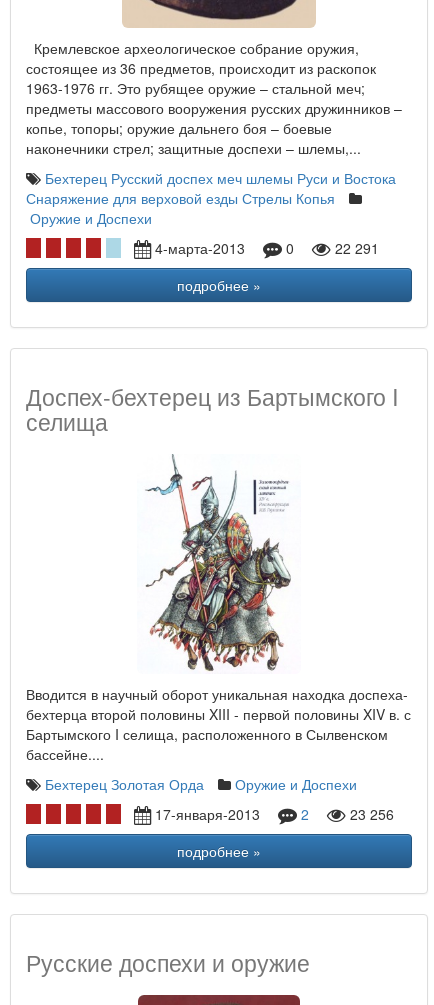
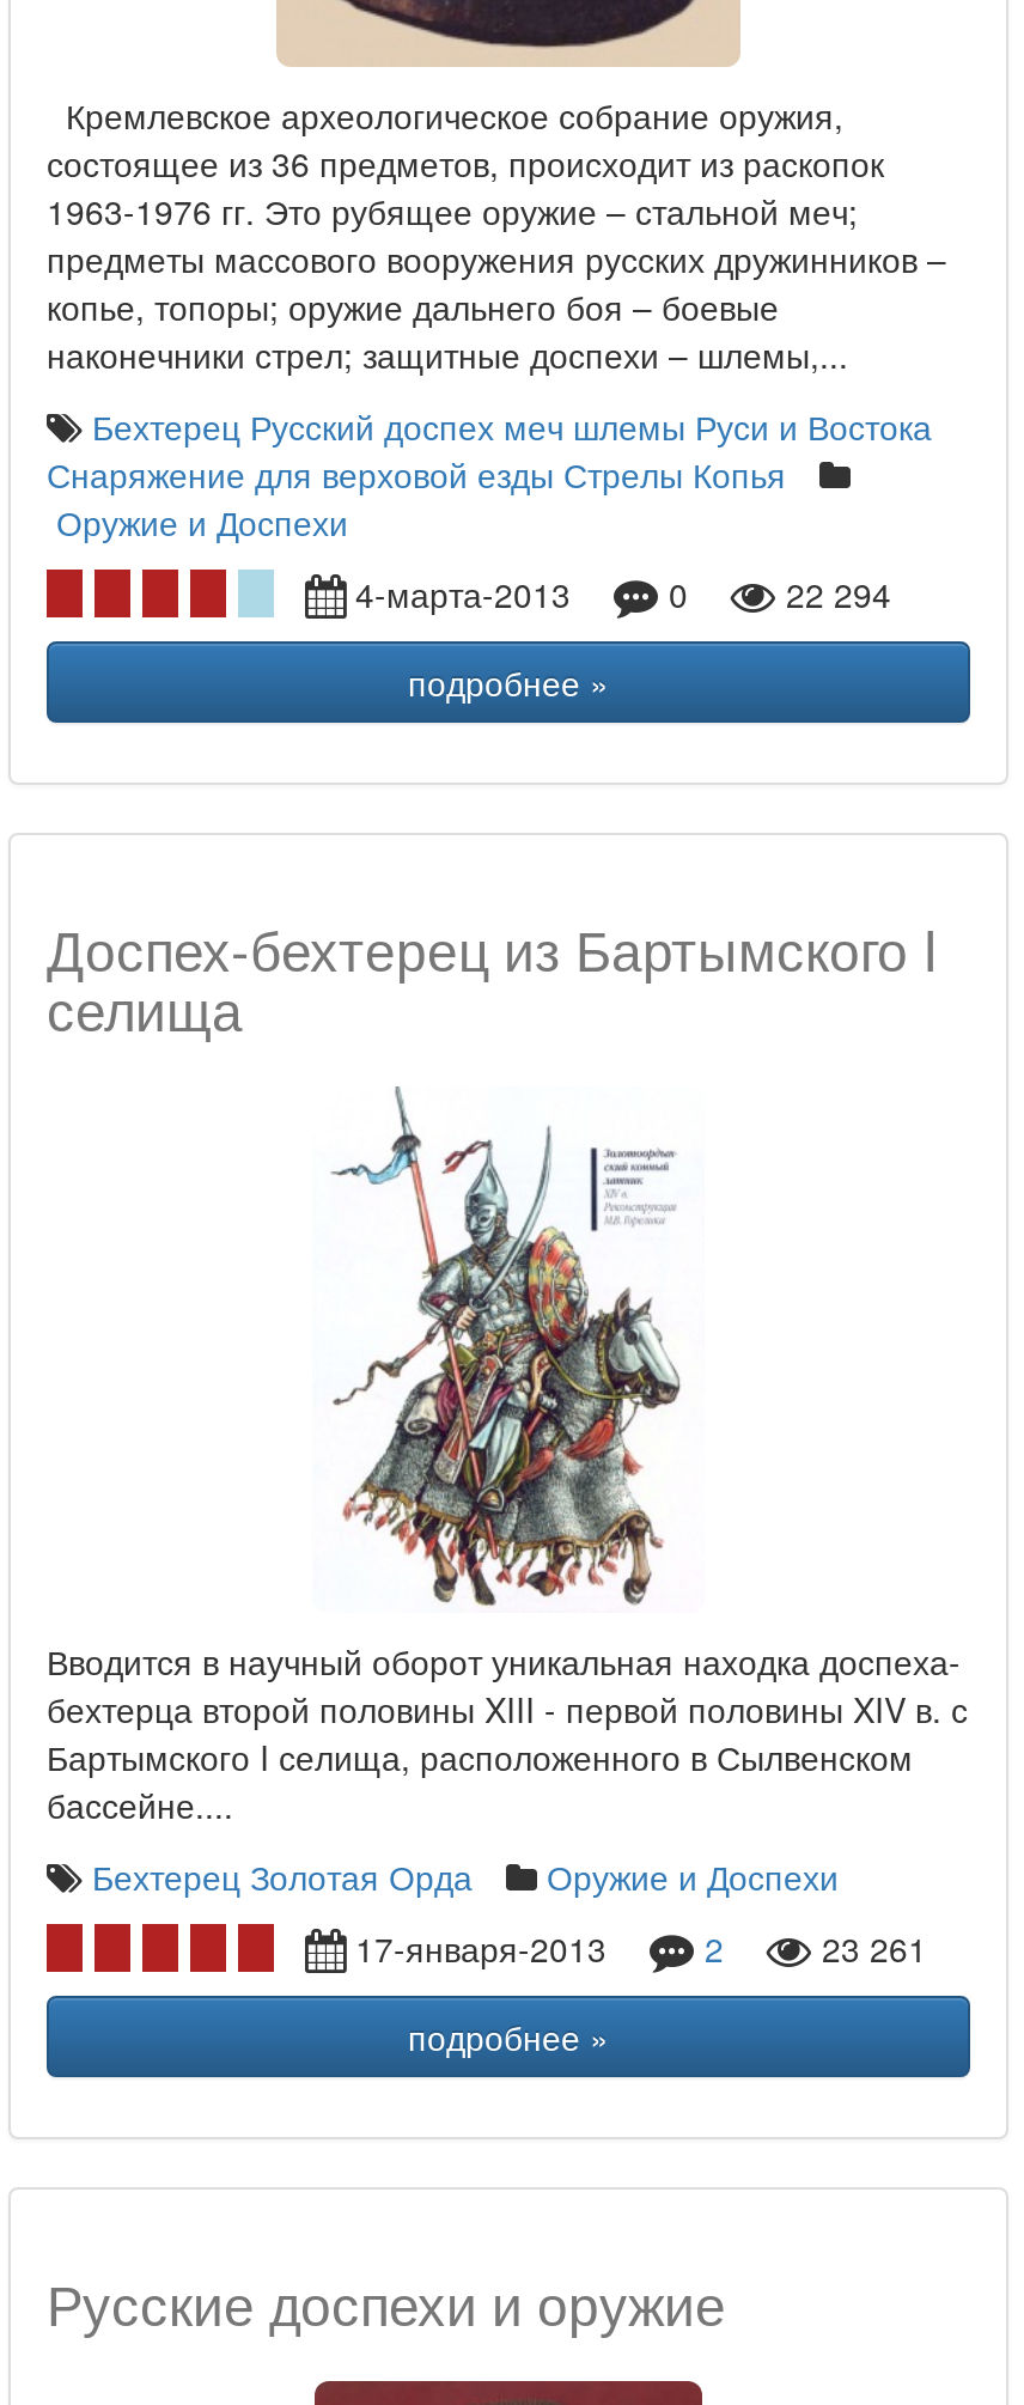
- 4-марта-2013 0 22 291
+ 4-марта-2013 0 22 294

- 17-января-2013 2 23 256
+ 17-января-2013 2 23 261
